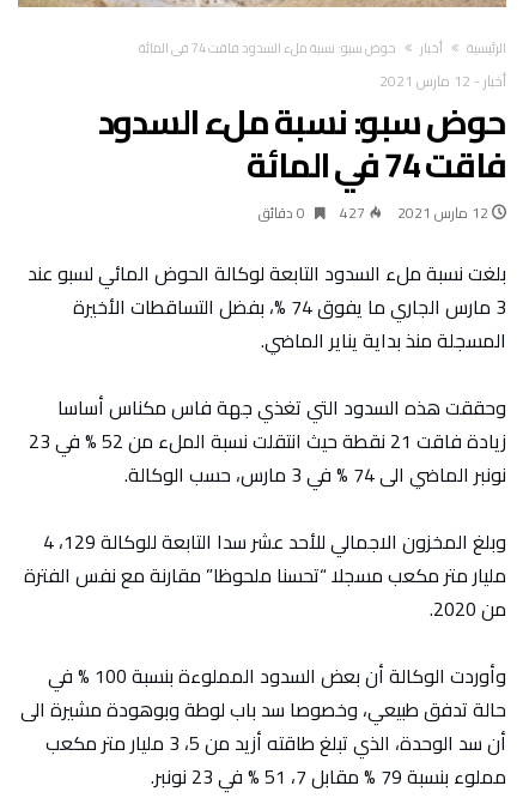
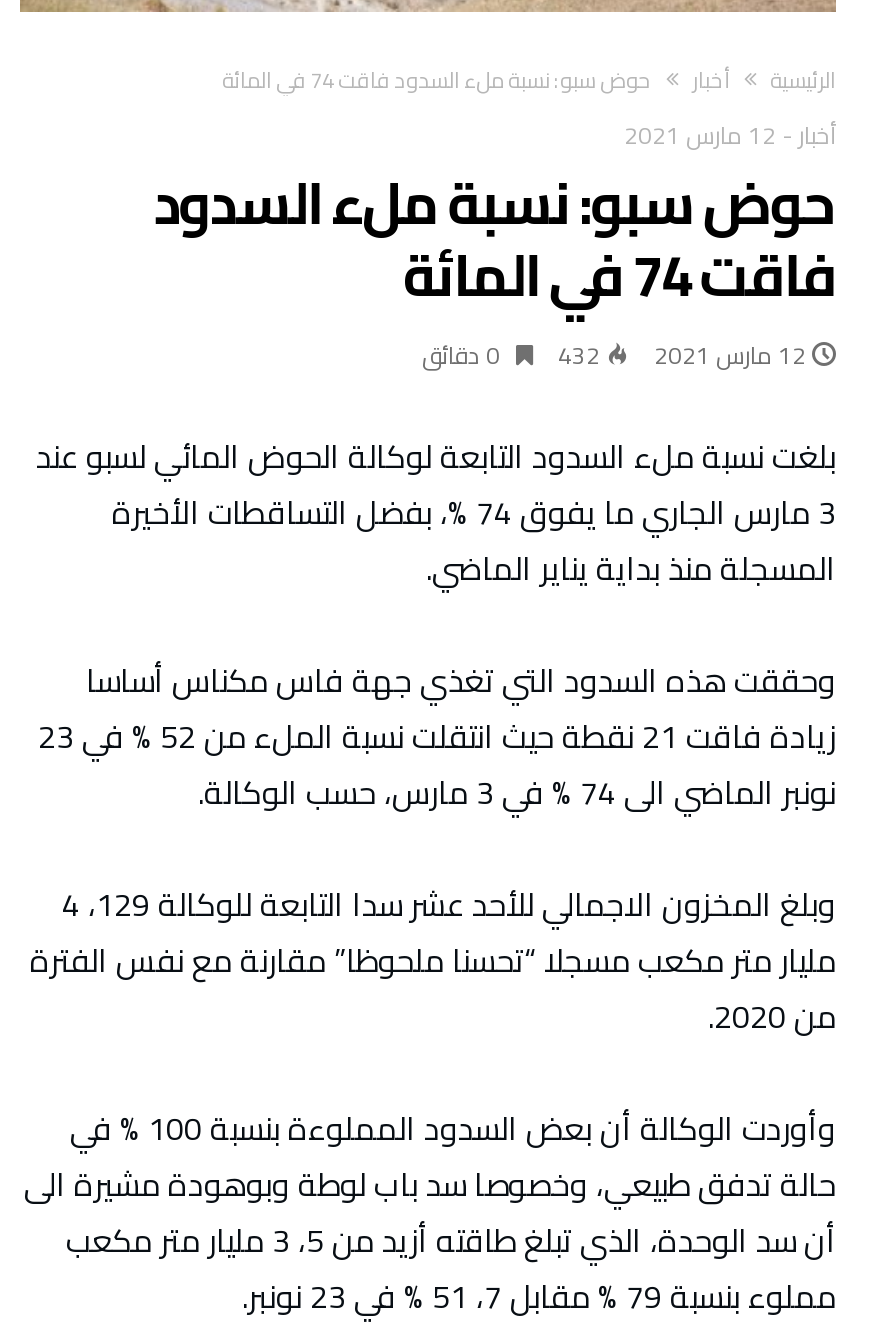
- 427
+ 432
